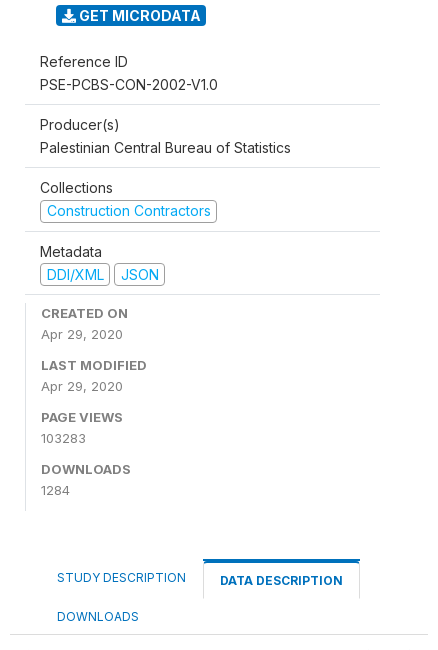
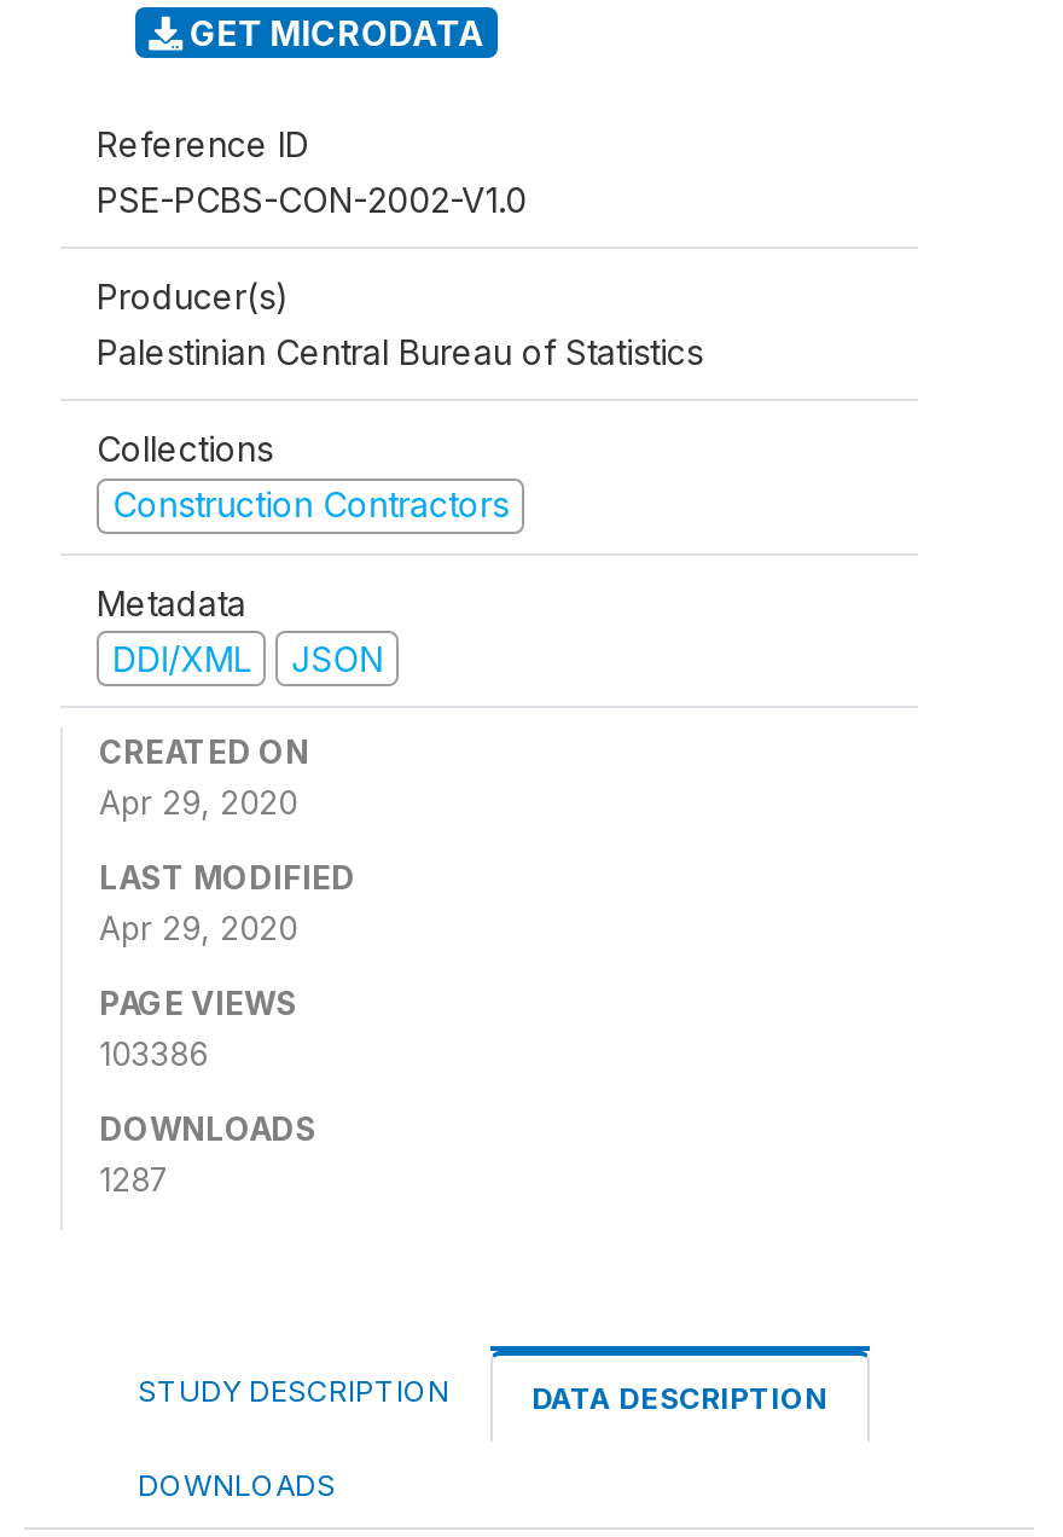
- 103283
+ 103386

- 1284
+ 1287
